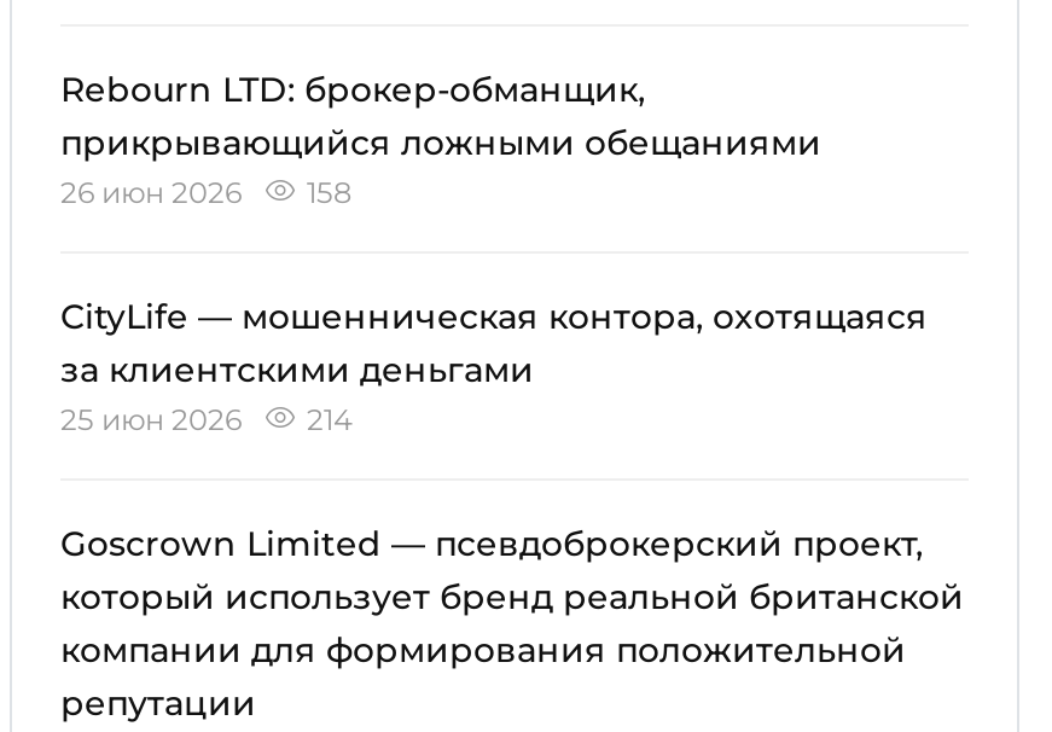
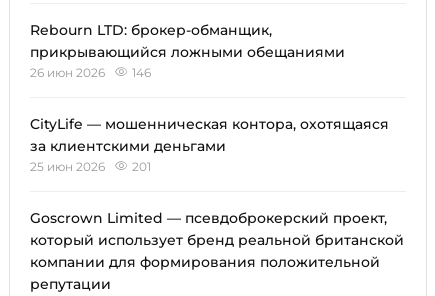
- 26 июн 2026 158
+ 26 июн 2026 146

- 25 июн 2026 214
+ 25 июн 2026 201
